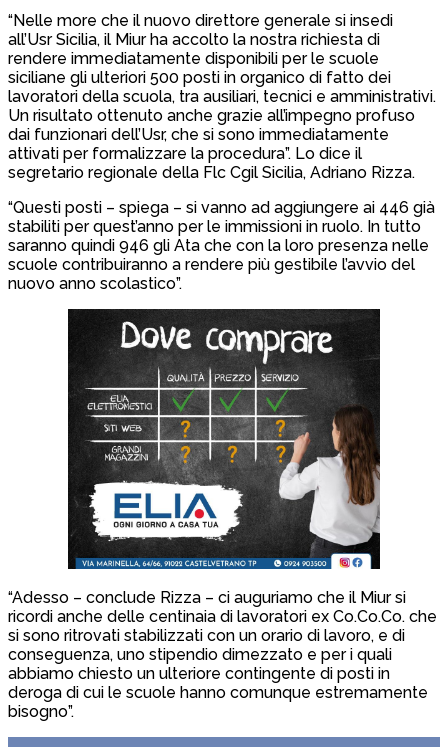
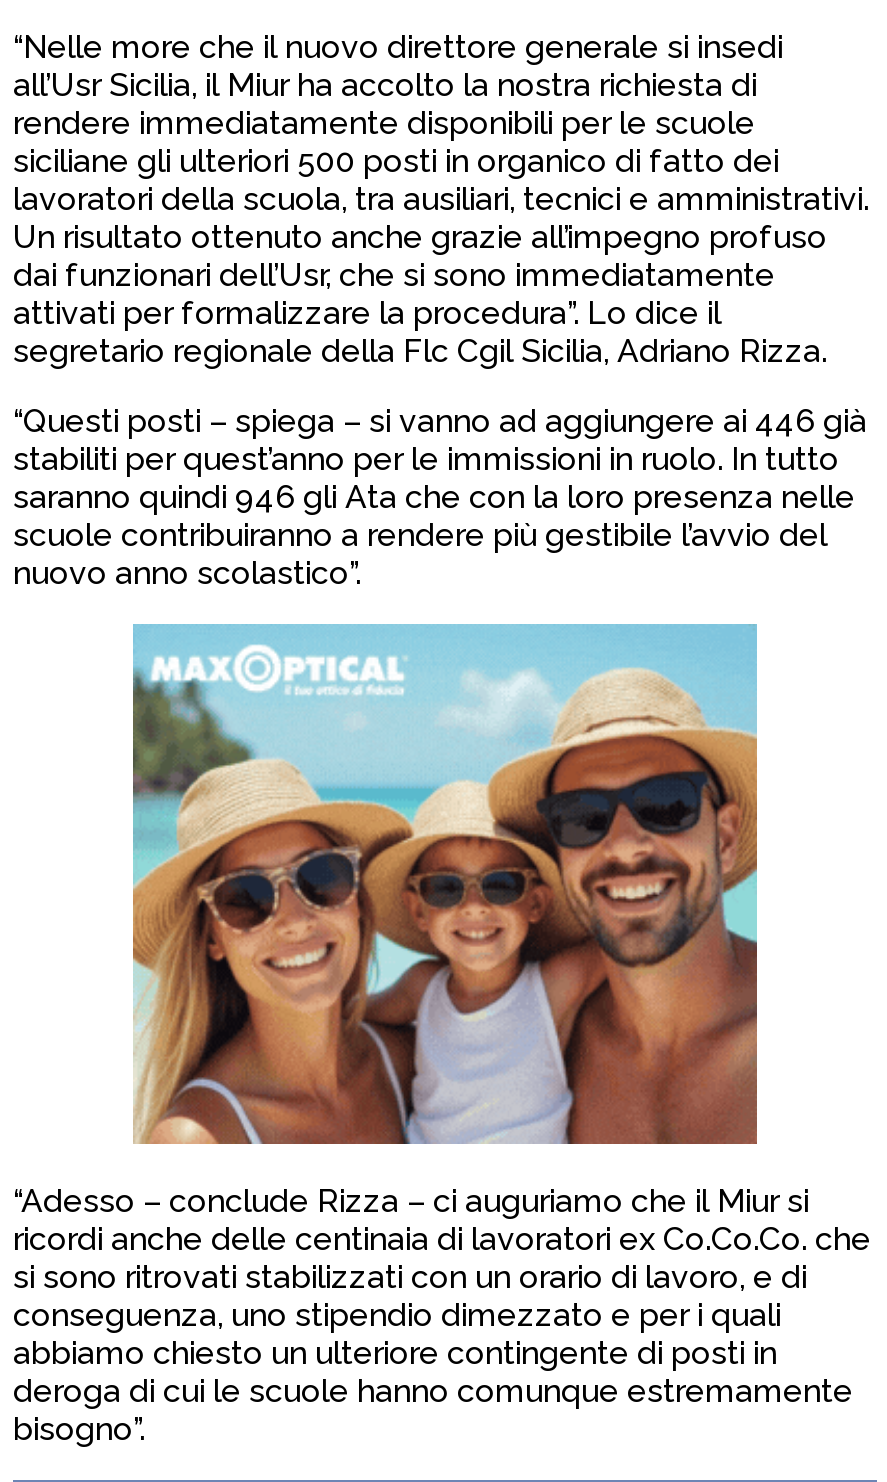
- [image]
+ [image]
